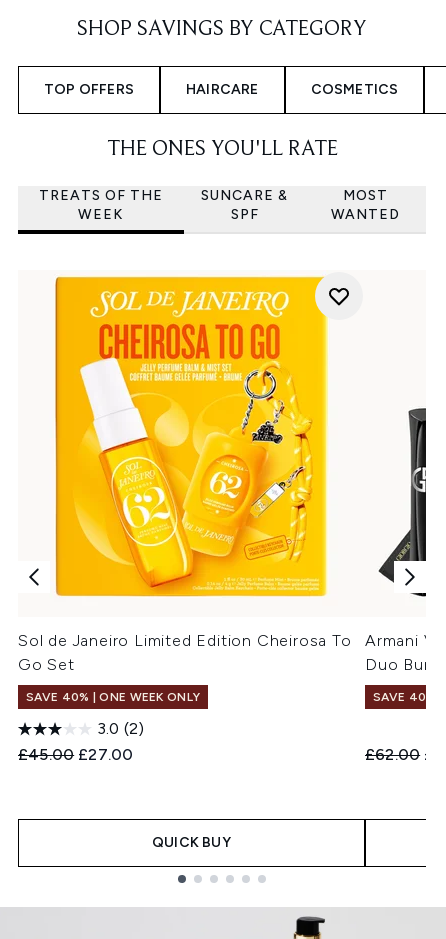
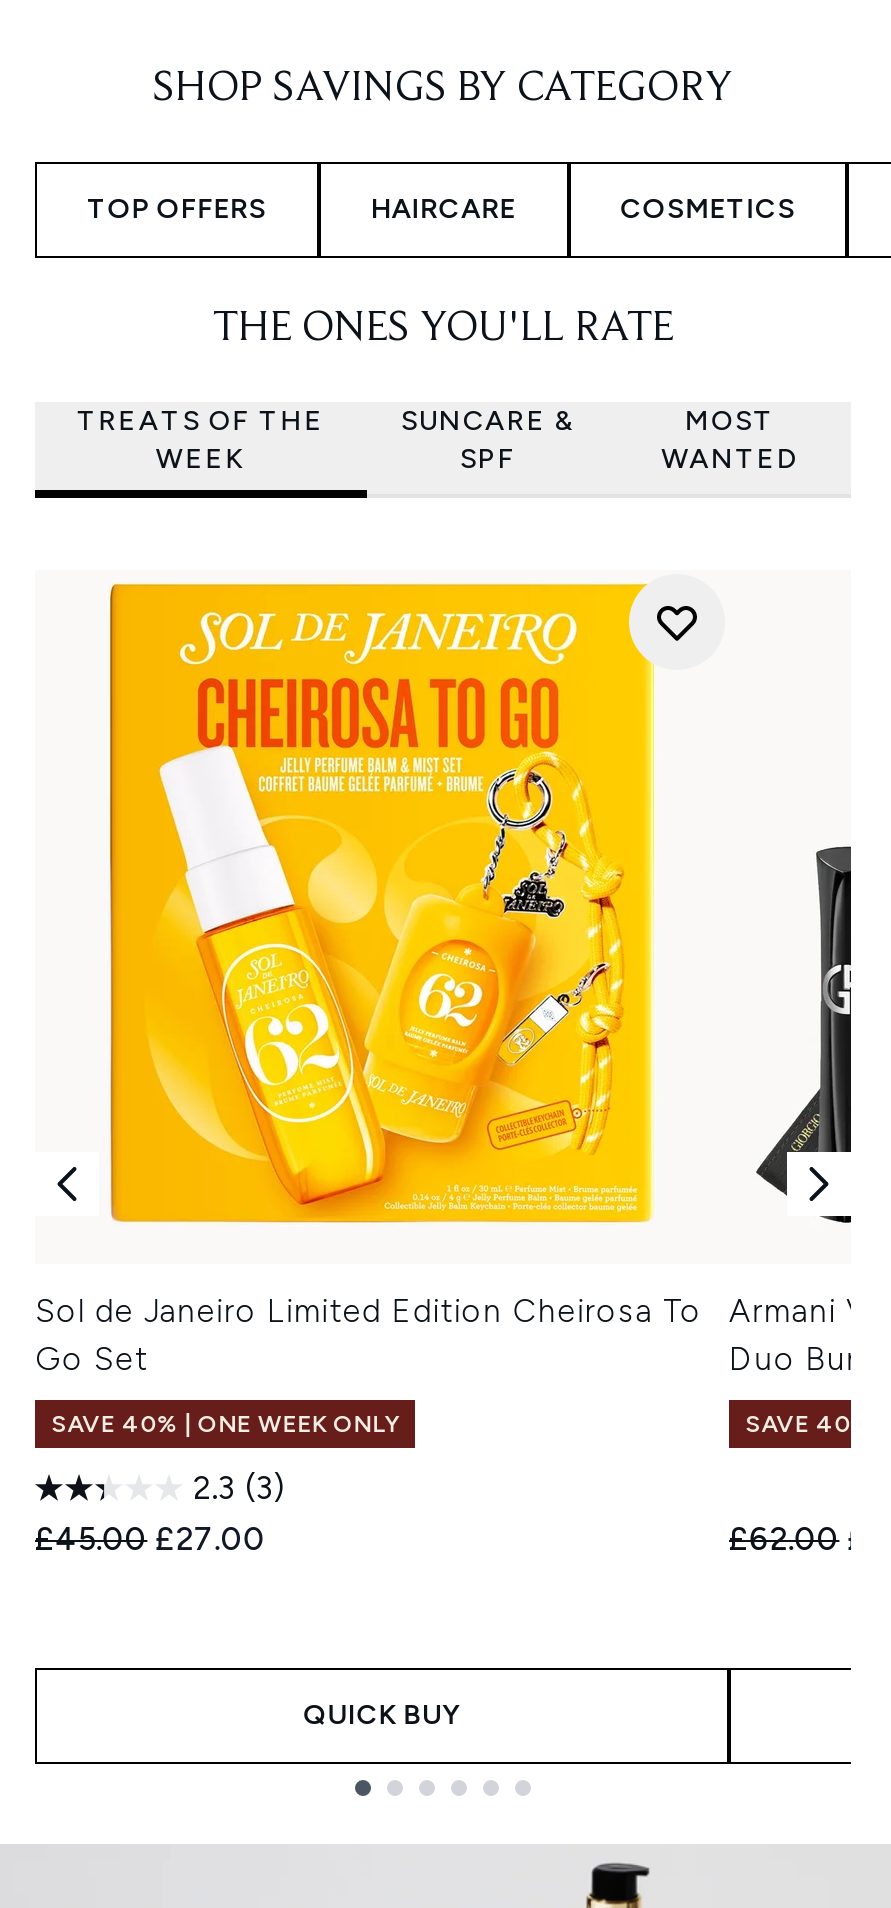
- 3.0 (2)
+ 2.3 (3)
